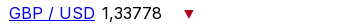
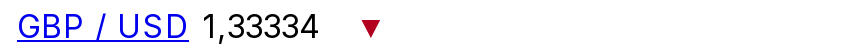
- GBP / USD 1,33778
+ GBP / USD 1,33334
